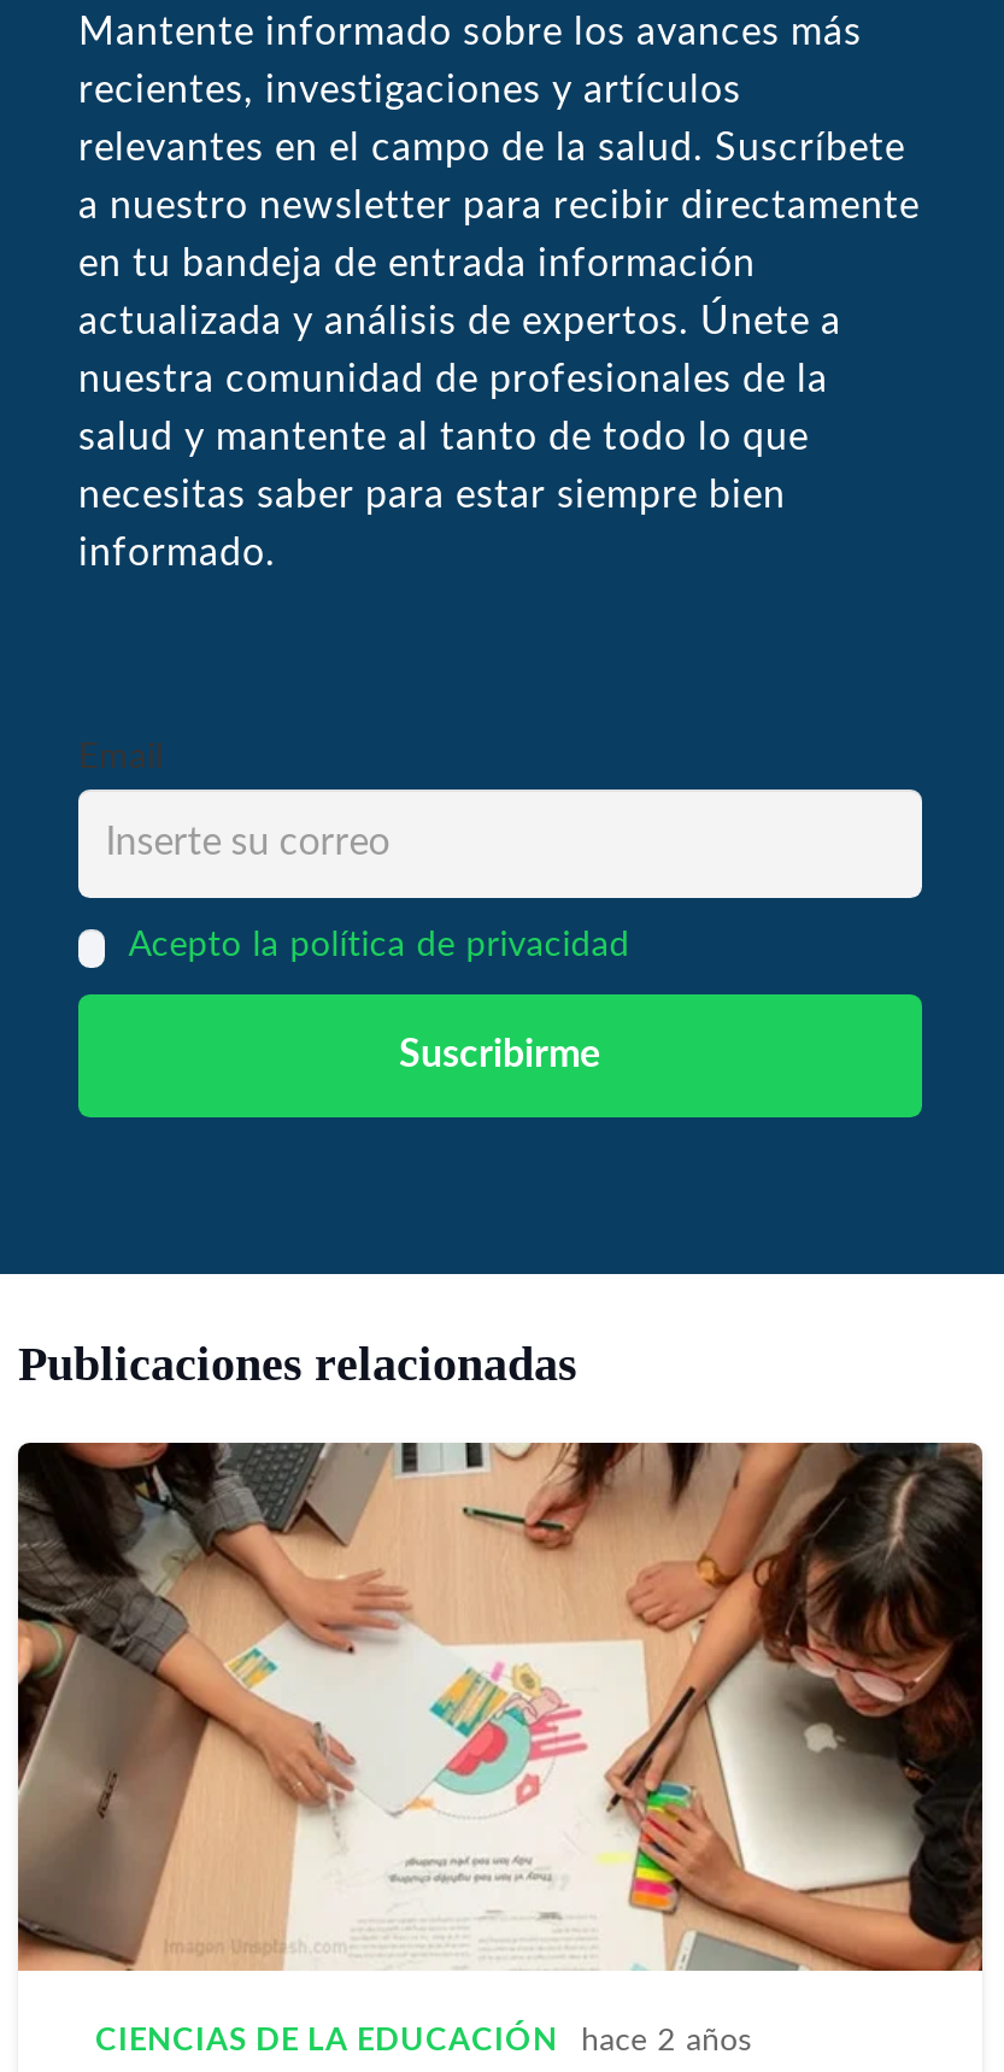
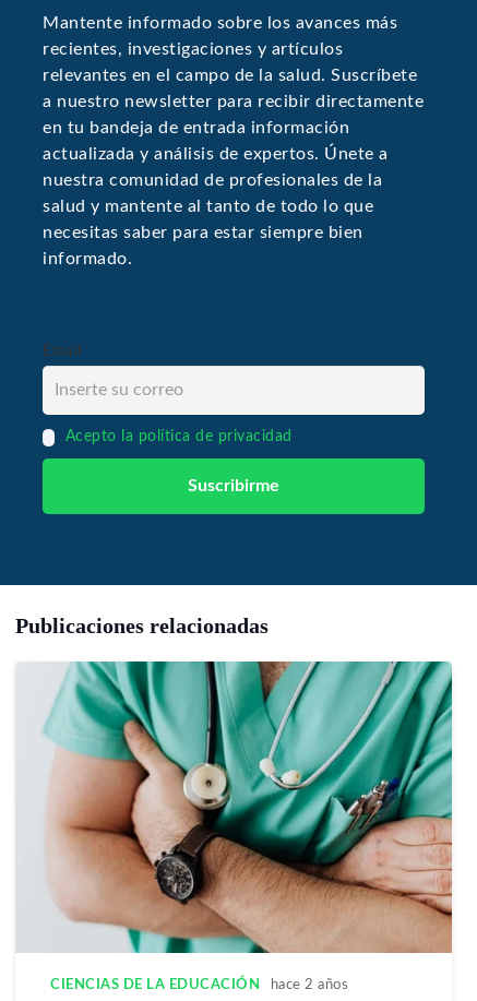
- [image]
+ [image]
